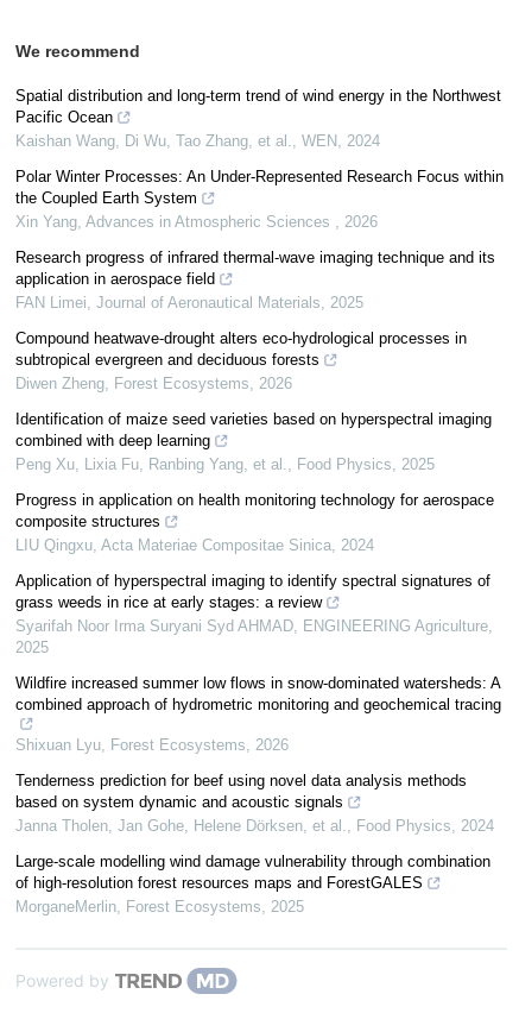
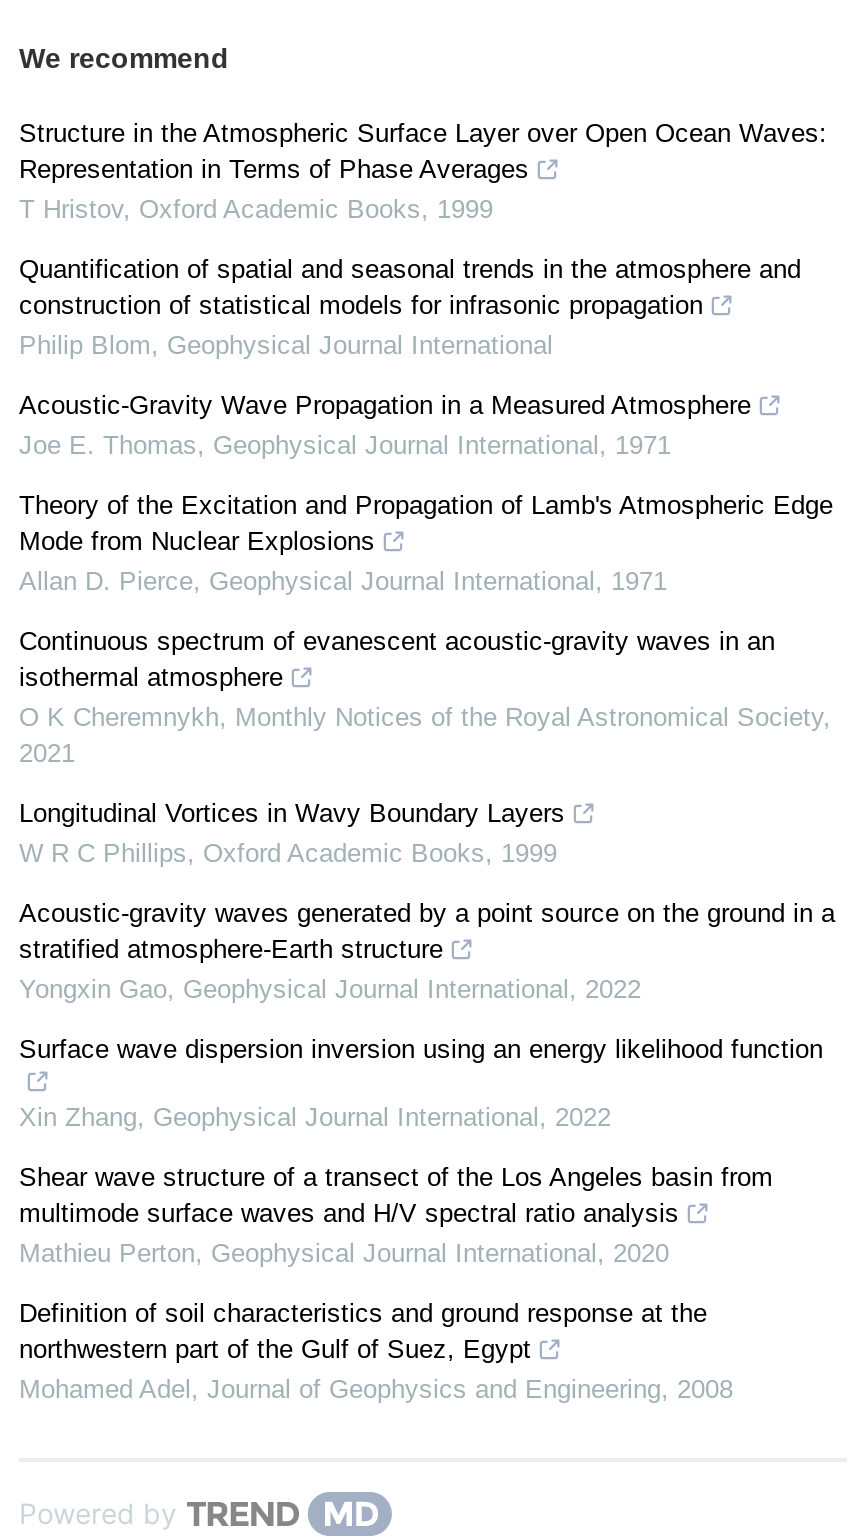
- Spatial distribution and long-term trend of wind energy in the Northwest
- Pacific Ocean
- Kaishan Wang, Di Wu, Tao Zhang, et al., WEN, 2024
+ Structure in the Atmospheric Surface Layer over Open Ocean Waves:
+ Representation in Terms of Phase Averages
+ T Hristov, Oxford Academic Books, 1999

- Polar Winter Processes: An Under-Represented Research Focus within
- the Coupled Earth System
- Xin Yang, Advances in Atmospheric Sciences, 2026
+ Quantification of spatial and seasonal trends in the atmosphere and
+ construction of statistical models for infrasonic propagation
+ Philip Blom, Geophysical Journal International

- Research progress of infrared thermal-wave imaging technique and its
- application in aerospace field
- FAN Limei, Journal of Aeronautical Materials, 2025
+ Acoustic-Gravity Wave Propagation in a Measured Atmosphere
+ Joe E. Thomas, Geophysical Journal International, 1971

- Compound heatwave-drought alters eco-hydrological processes in
- subtropical evergreen and deciduous forests
- Diwen Zheng, Forest Ecosystems, 2026
+ Theory of the Excitation and Propagation of Lamb's Atmospheric Edge
+ Mode from Nuclear Explosions
+ Allan D. Pierce, Geophysical Journal International, 1971

- Identification of maize seed varieties based on hyperspectral imaging
- combined with deep learning
- Peng Xu, Lixia Fu, Ranbing Yang, et al., Food Physics, 2025
+ Continuous spectrum of evanescent acoustic-gravity waves in an
+ isothermal atmosphere
+ O K Cheremnykh, Monthly Notices of the Royal Astronomical Society,
+ 2021

- Progress in application on health monitoring technology for aerospace
- composite structures
- LIU Qingxu, Acta Materiae Compositae Sinica, 2024
+ Longitudinal Vortices in Wavy Boundary Layers
+ W R C Phillips, Oxford Academic Books, 1999

- Application of hyperspectral imaging to identify spectral signatures of
- grass weeds in rice at early stages: a review
- Syarifah Noor Irma Suryani Syd AHMAD, ENGINEERING Agriculture,
- 2025
+ Acoustic-gravity waves generated by a point source on the ground in a
+ stratified atmosphere-Earth structure
+ Yongxin Gao, Geophysical Journal International, 2022

- Wildfire increased summer low flows in snow-dominated watersheds: A
- combined approach of hydrometric monitoring and geochemical tracing
+ Surface wave dispersion inversion using an energy likelihood function

- Shixuan Lyu, Forest Ecosystems, 2026
+ Xin Zhang, Geophysical Journal International, 2022

- Tenderness prediction for beef using novel data analysis methods
- based on system dynamic and acoustic signals
- Janna Tholen, Jan Gohe, Helene Dörksen, et al., Food Physics, 2024
+ Shear wave structure of a transect of the Los Angeles basin from
+ multimode surface waves and H/V spectral ratio analysis
+ Mathieu Perton, Geophysical Journal International, 2020

- Large-scale modelling wind damage vulnerability through combination
- of high-resolution forest resources maps and ForestGALES
- MorganeMerlin, Forest Ecosystems, 2025
+ Definition of soil characteristics and ground response at the
+ northwestern part of the Gulf of Suez, Egypt
+ Mohamed Adel, Journal of Geophysics and Engineering, 2008
